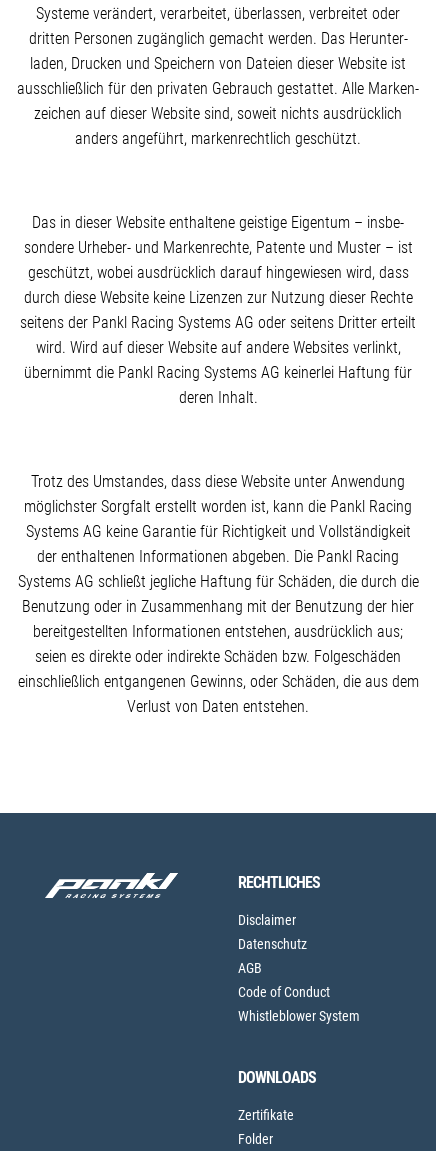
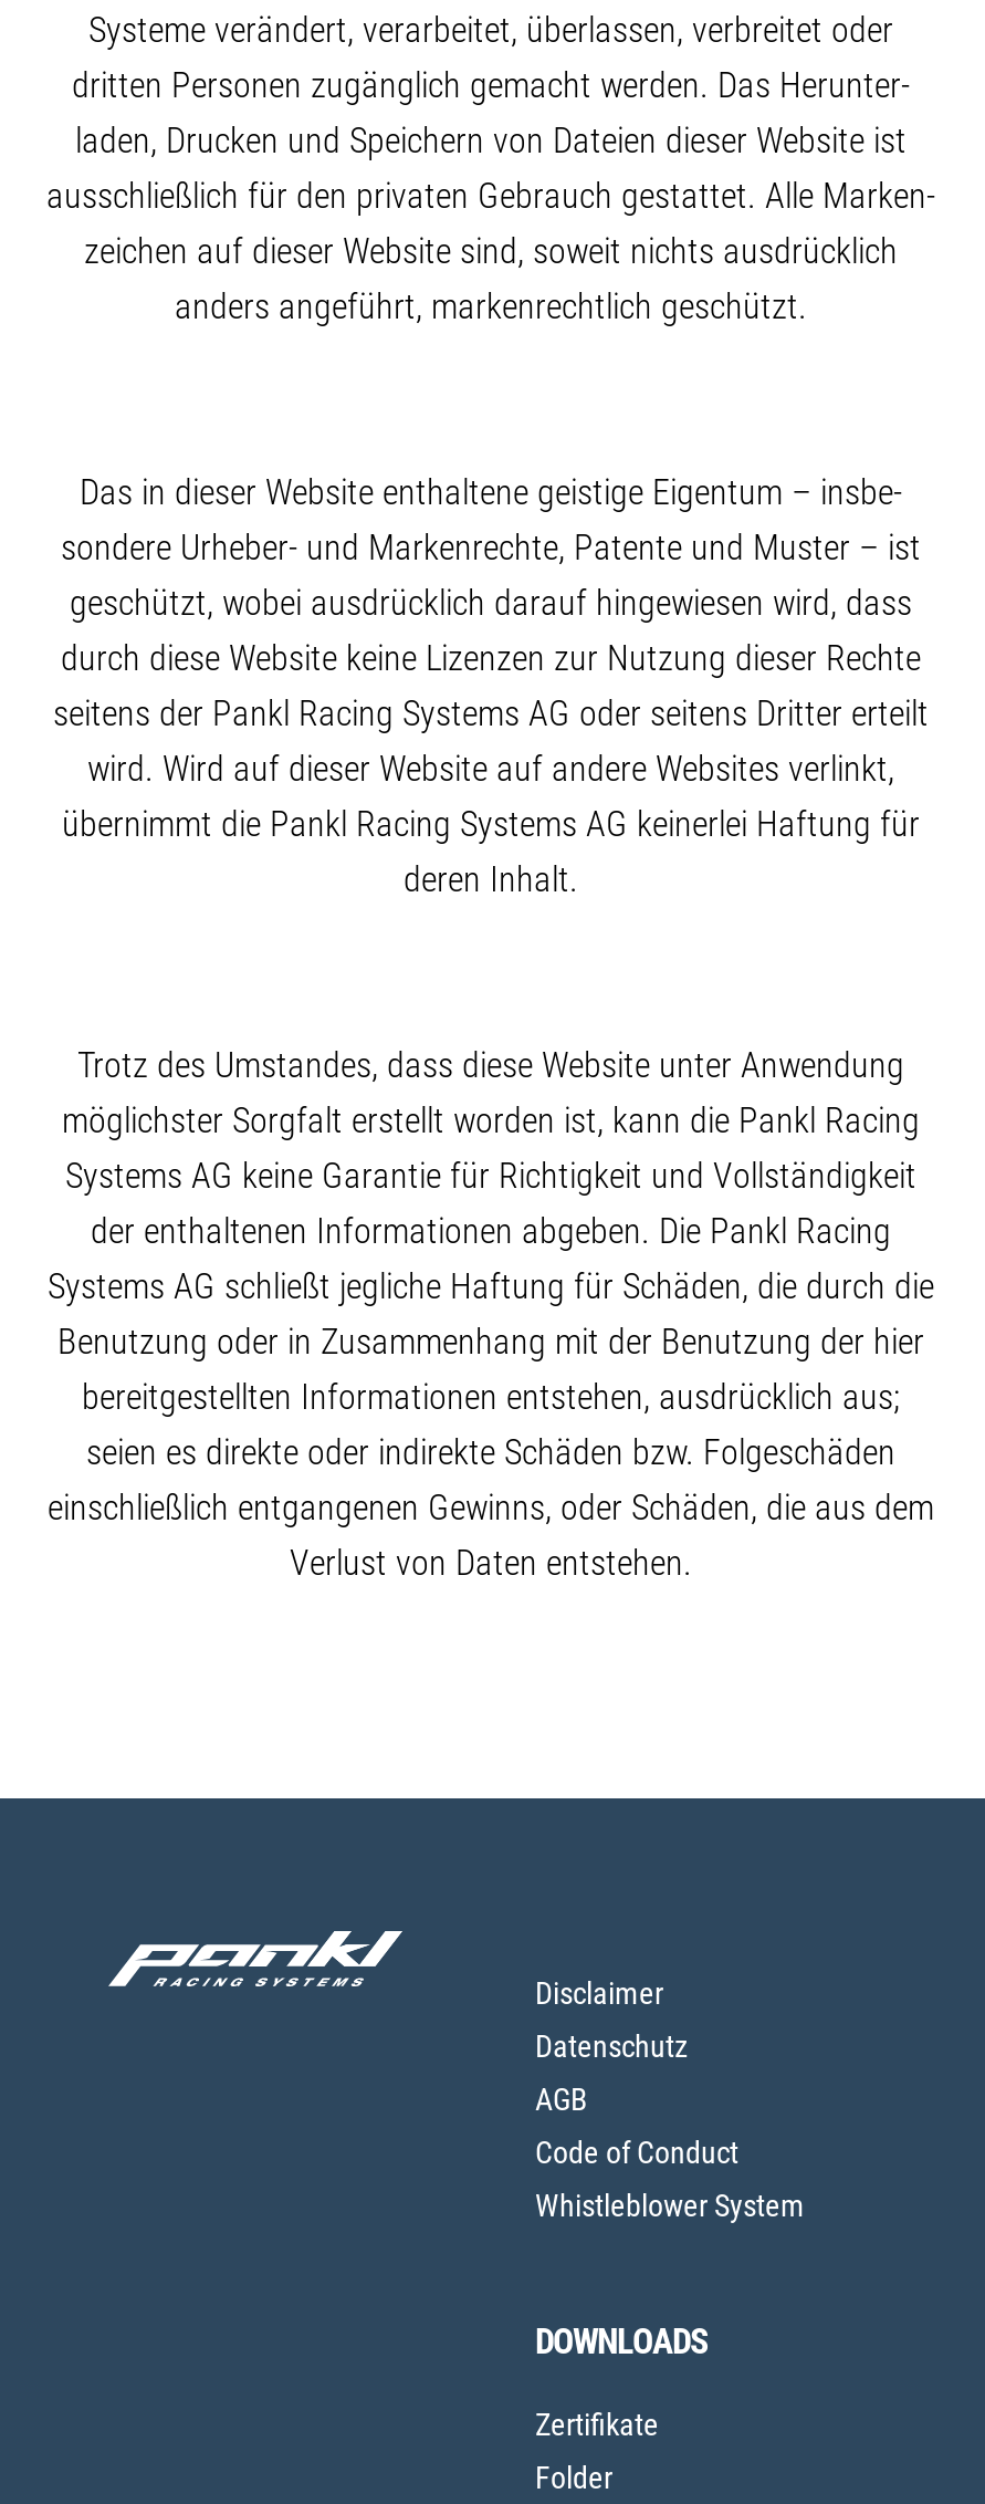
- RECHTLICHES
